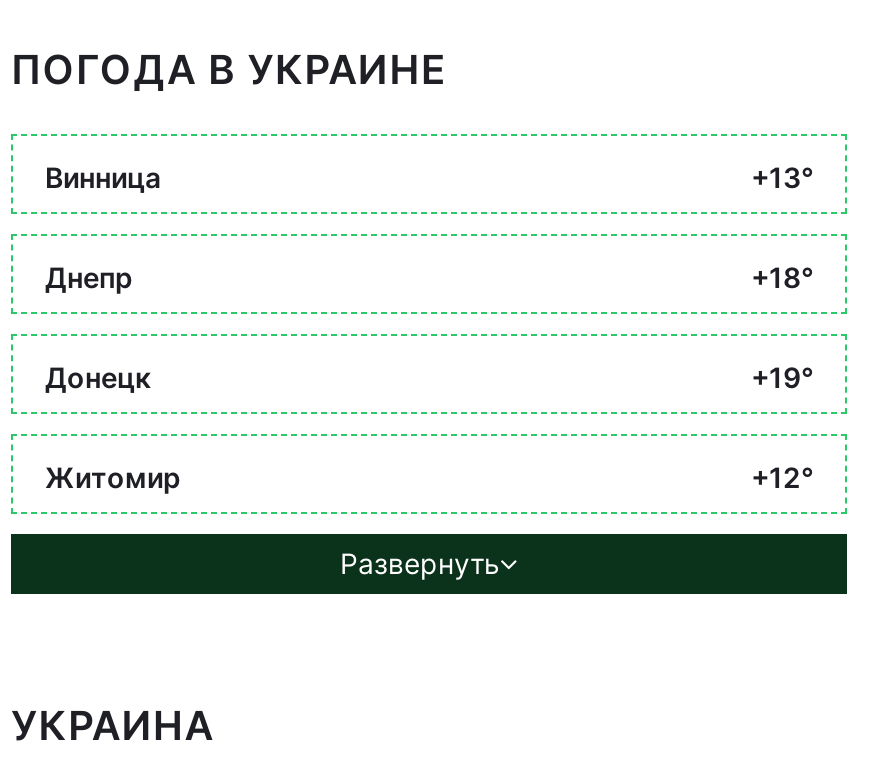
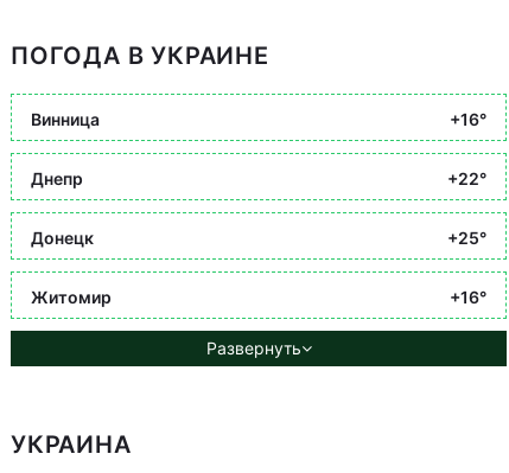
- +13°
+ +16°

- +18°
+ +22°

- +19°
+ +25°

- +12°
+ +16°
